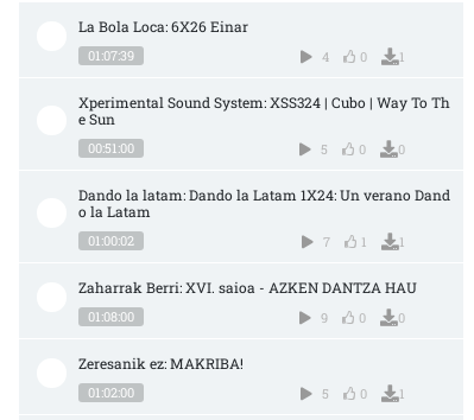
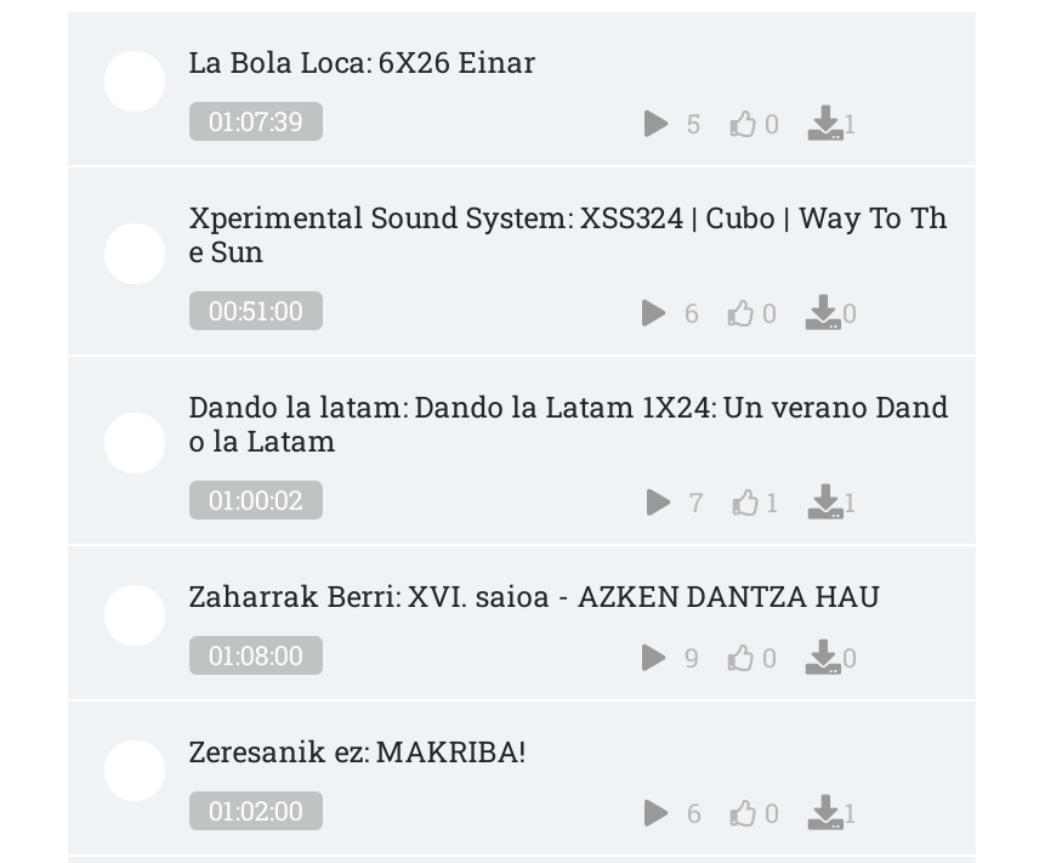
- 4
+ 5

- 5 0 0
+ 6 0 0

- 5
+ 6
